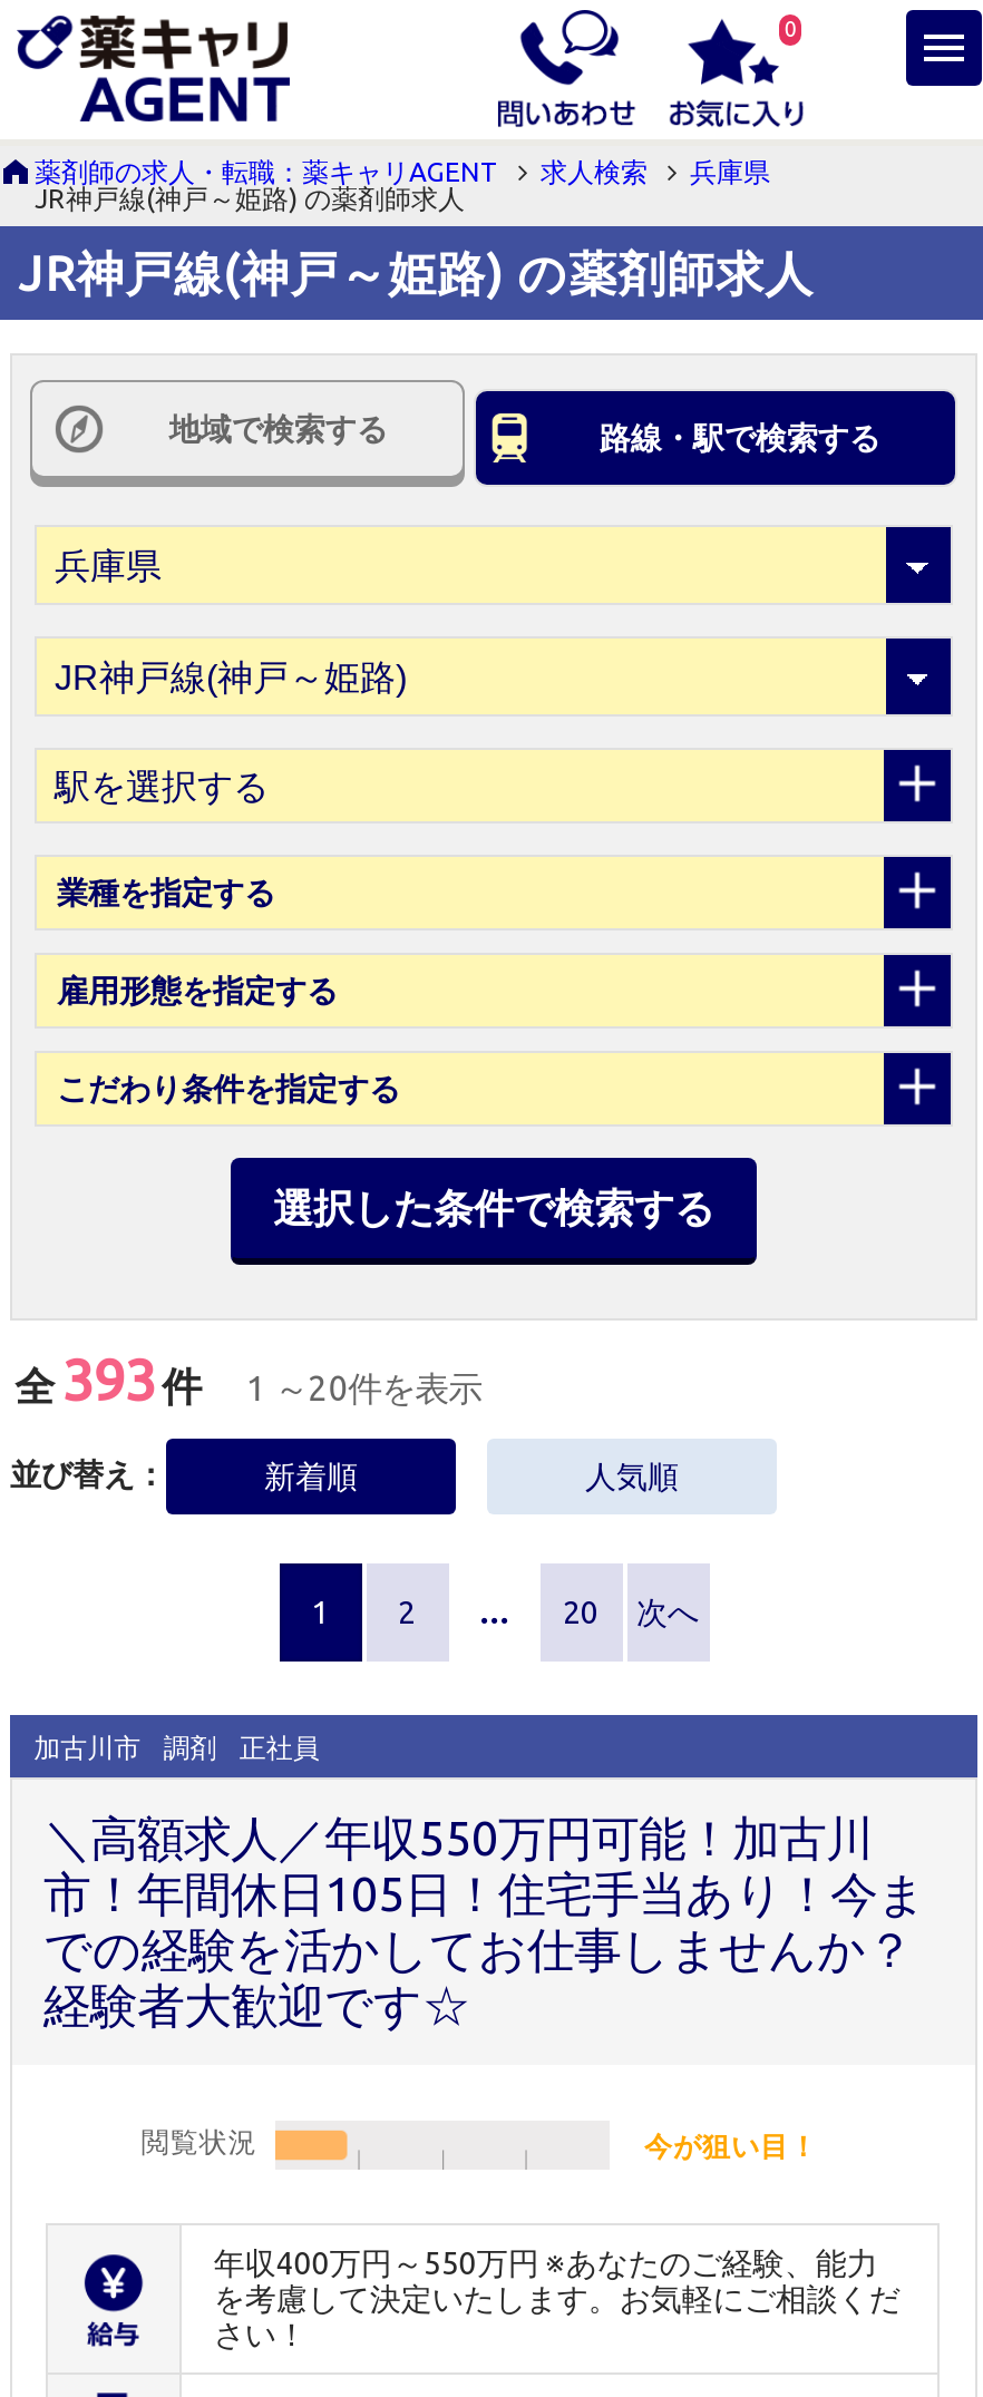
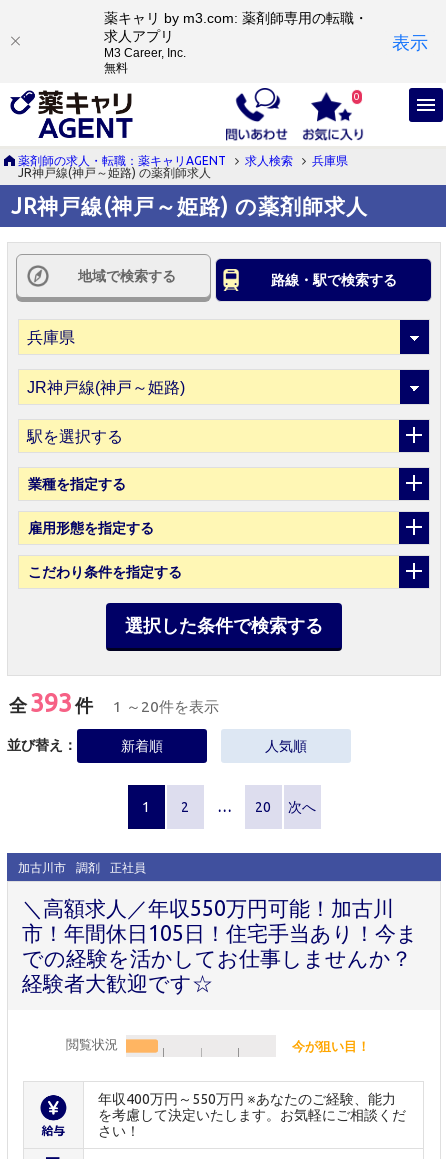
+ 薬キャリ by m3.com: 薬剤師専用の転職・
+ 求人アプリ
+ M3 Career, Inc.
+ 無料

+ 表示
